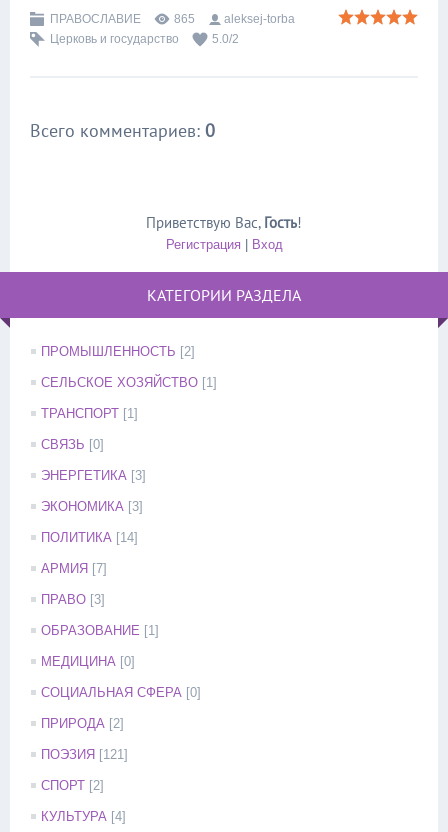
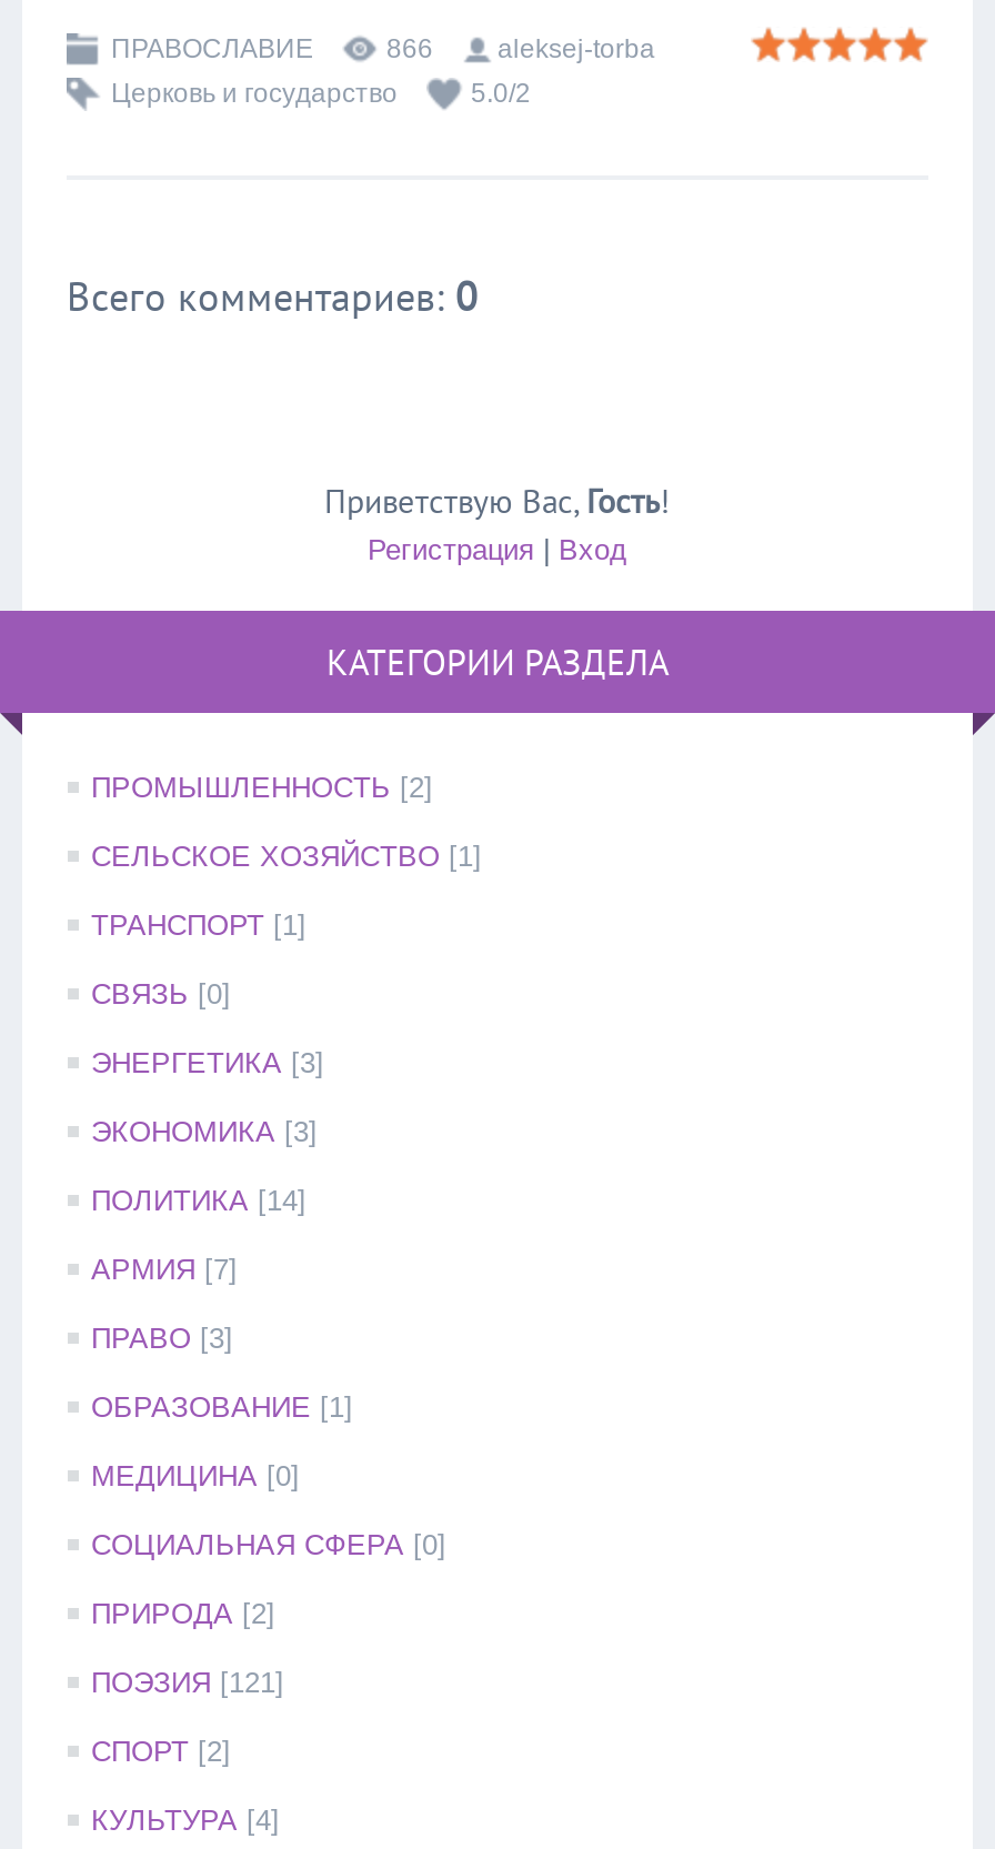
- 865
+ 866
